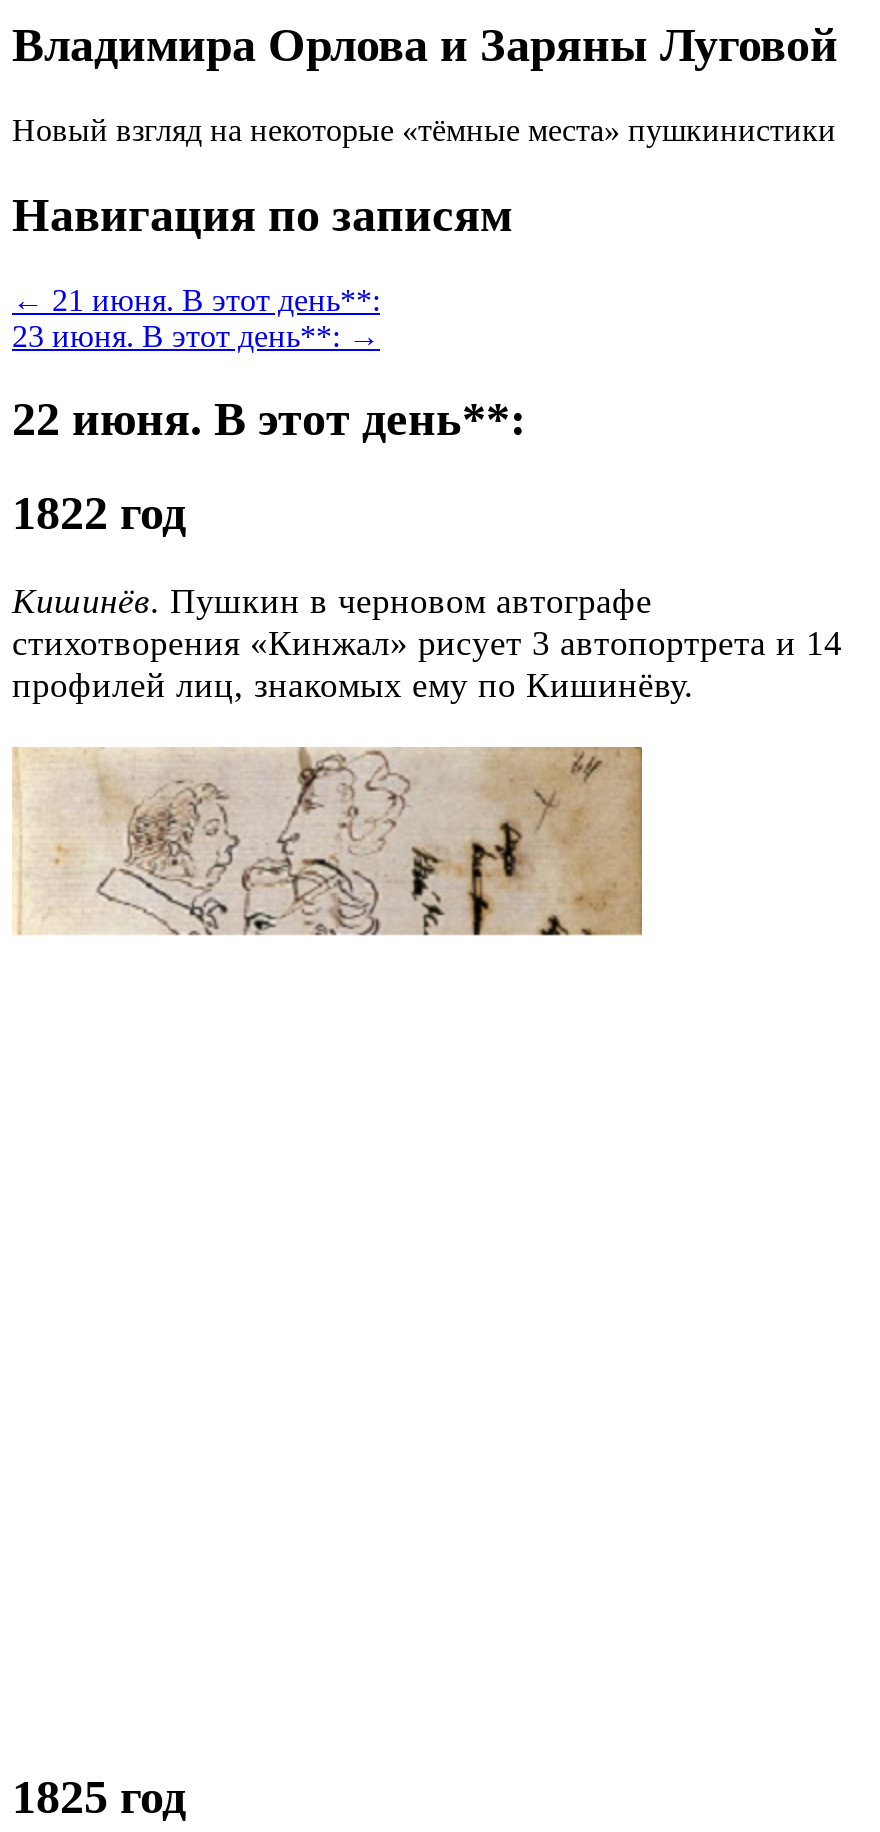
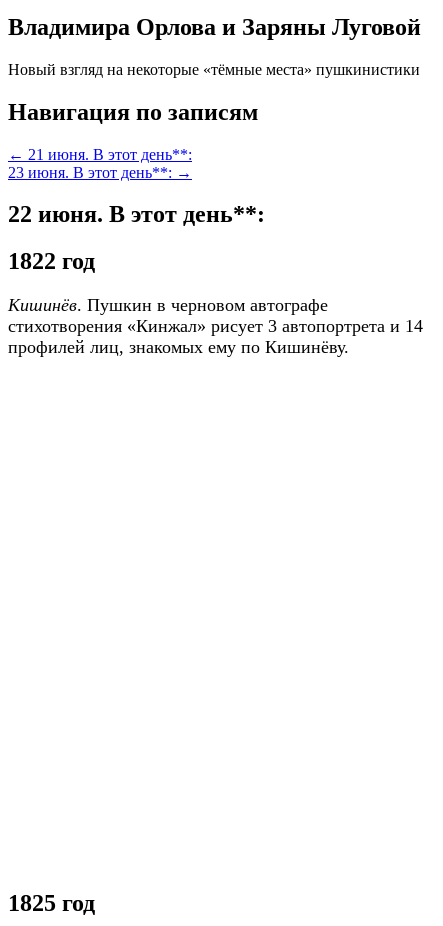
- [image]
